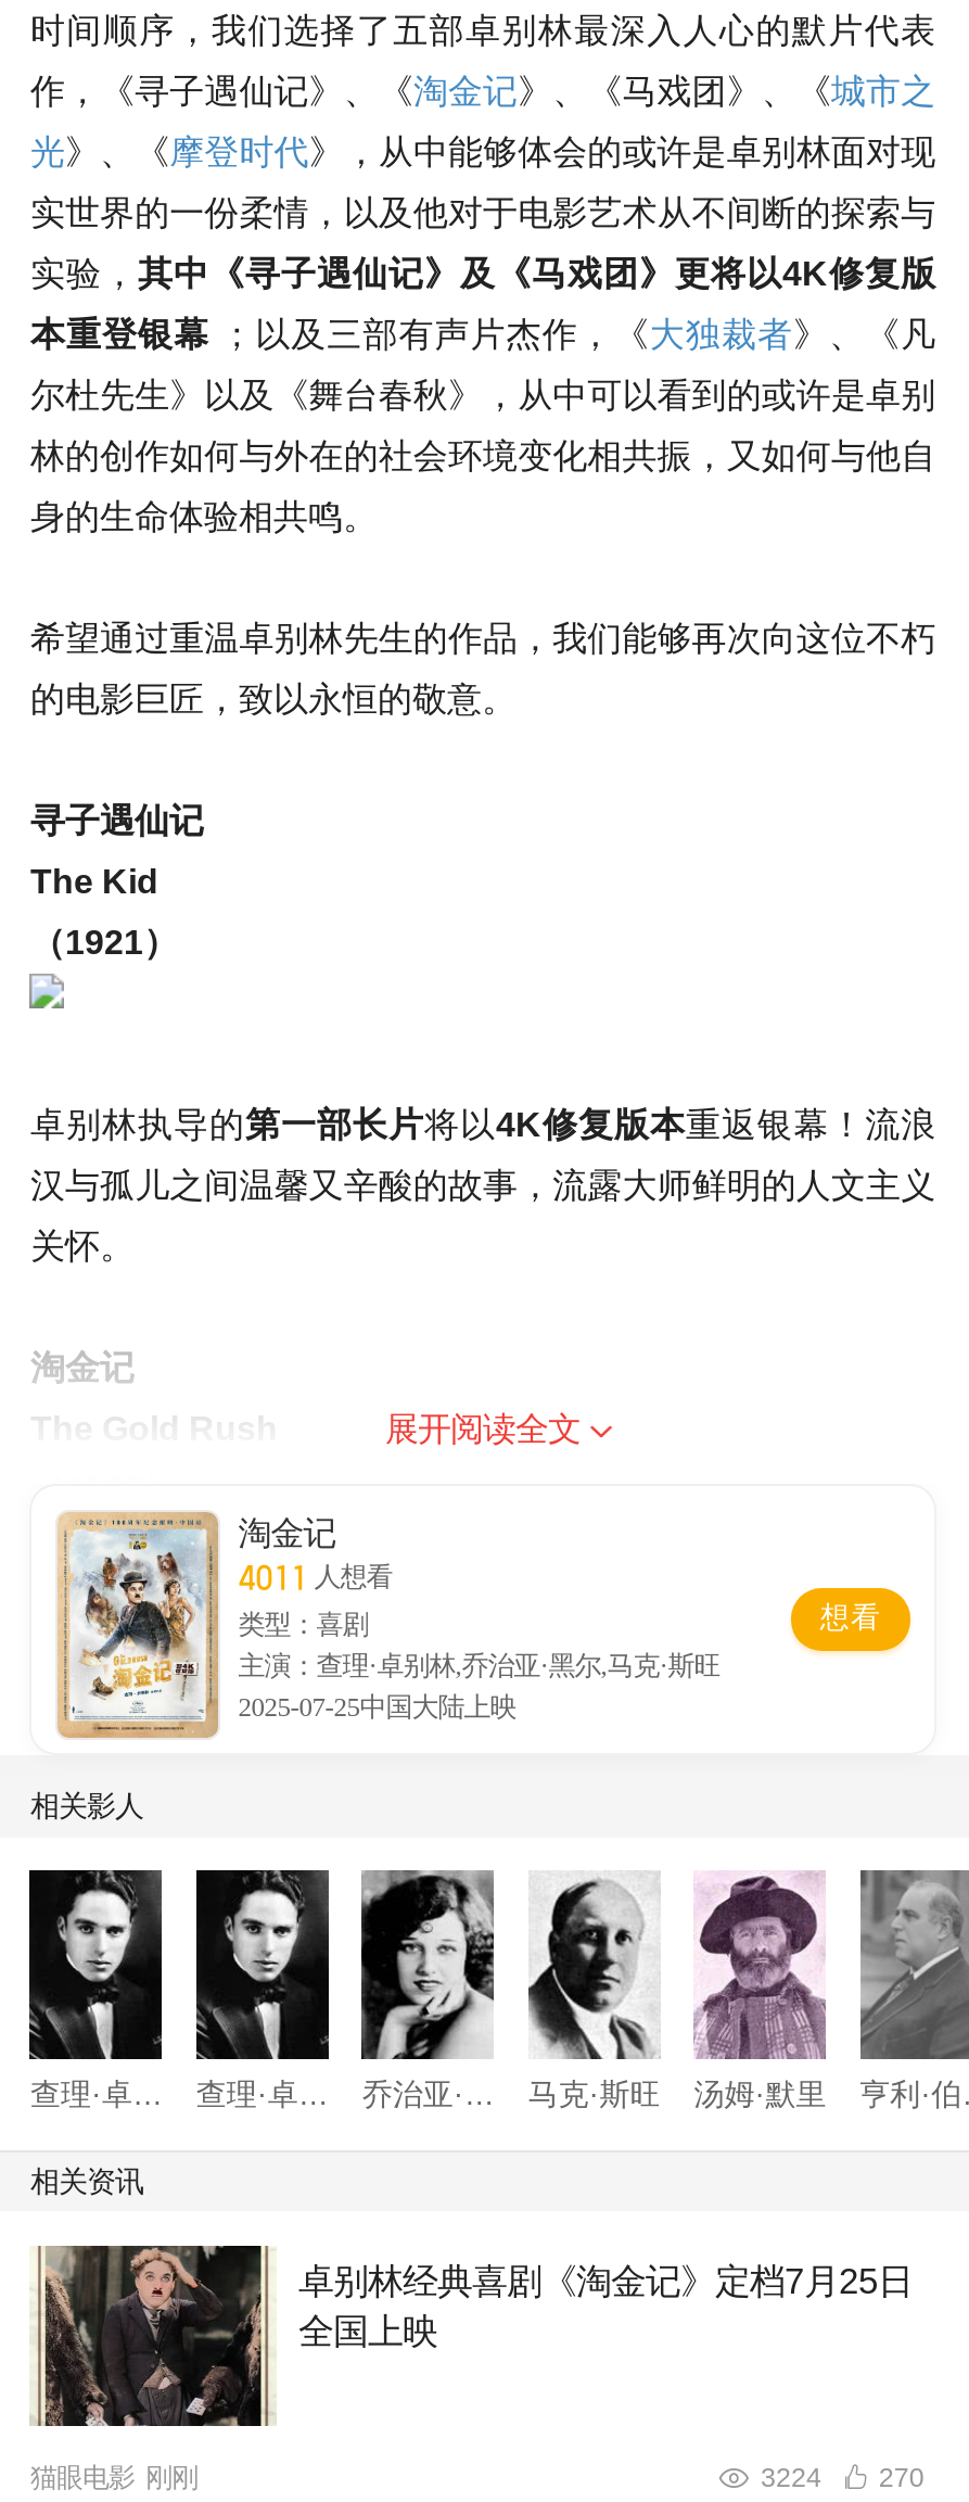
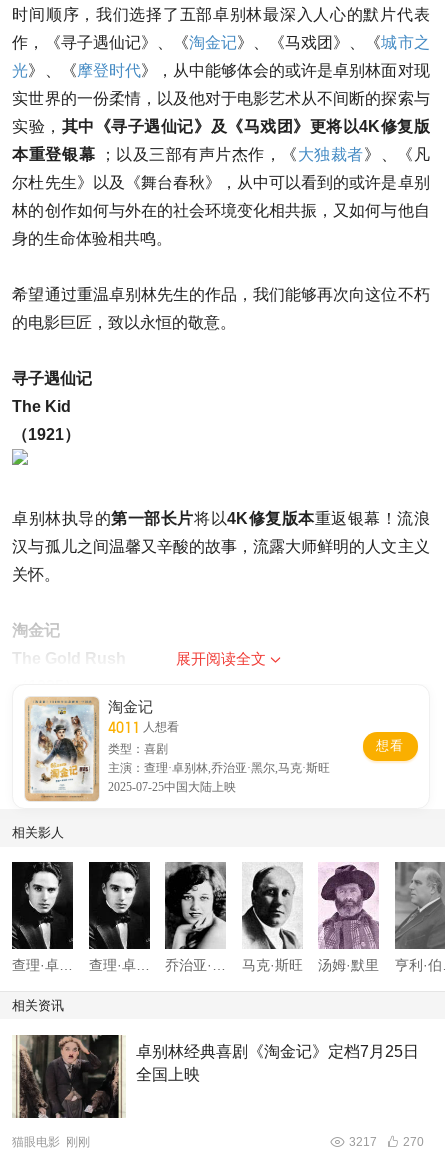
- 3224 270
+ 3217 270
